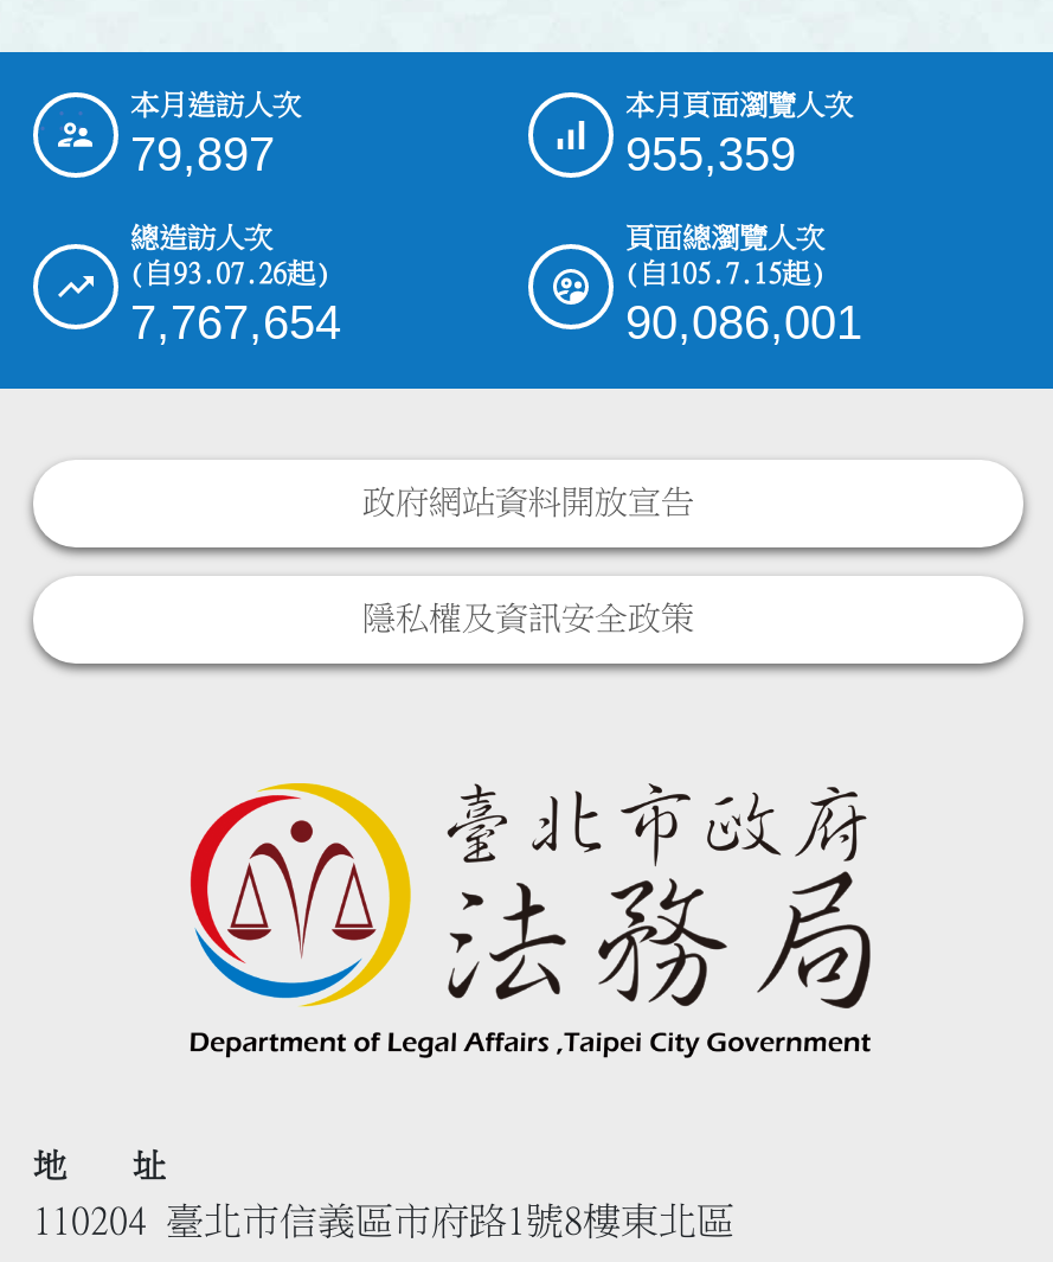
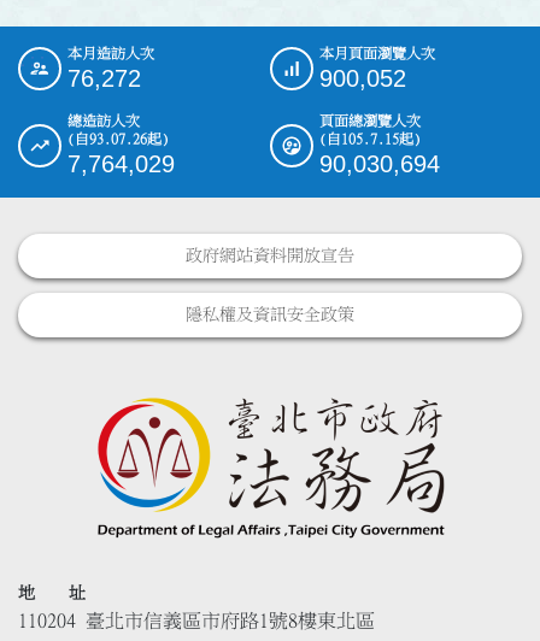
- 79,897
+ 76,272

- 955,359
+ 900,052

- 7,767,654
+ 7,764,029

- 90,086,001
+ 90,030,694
